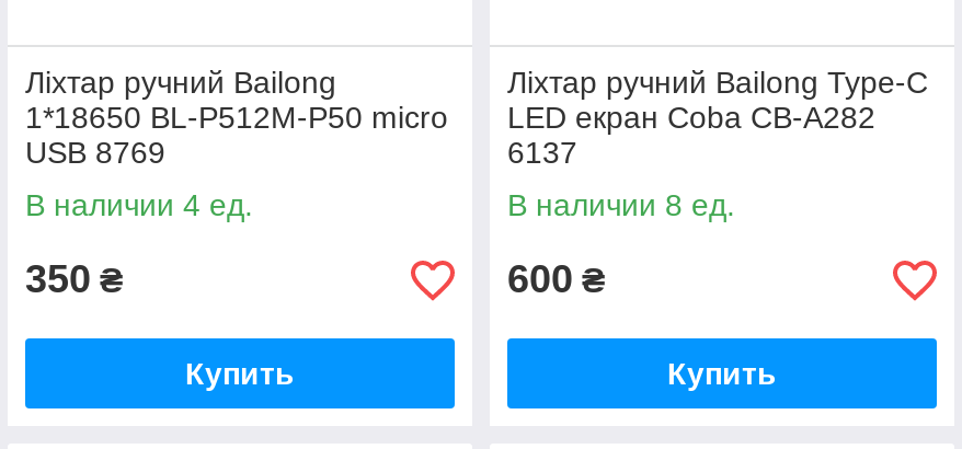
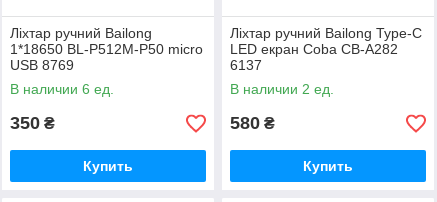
- В наличии 4 ед.
+ В наличии 6 ед.

- В наличии 8 ед.
+ В наличии 2 ед.

- 600 ₴
+ 580 ₴
